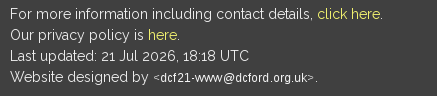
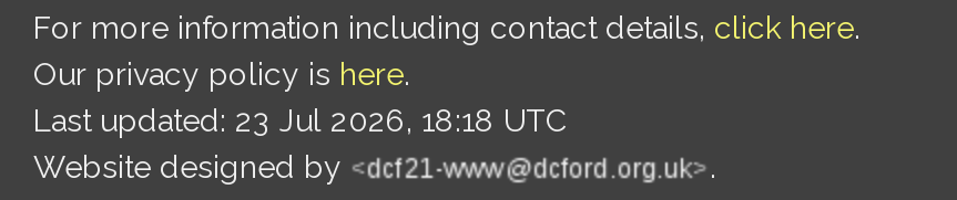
- Last updated: 21 Jul 2026, 18:18 UTC
+ Last updated: 23 Jul 2026, 18:18 UTC
